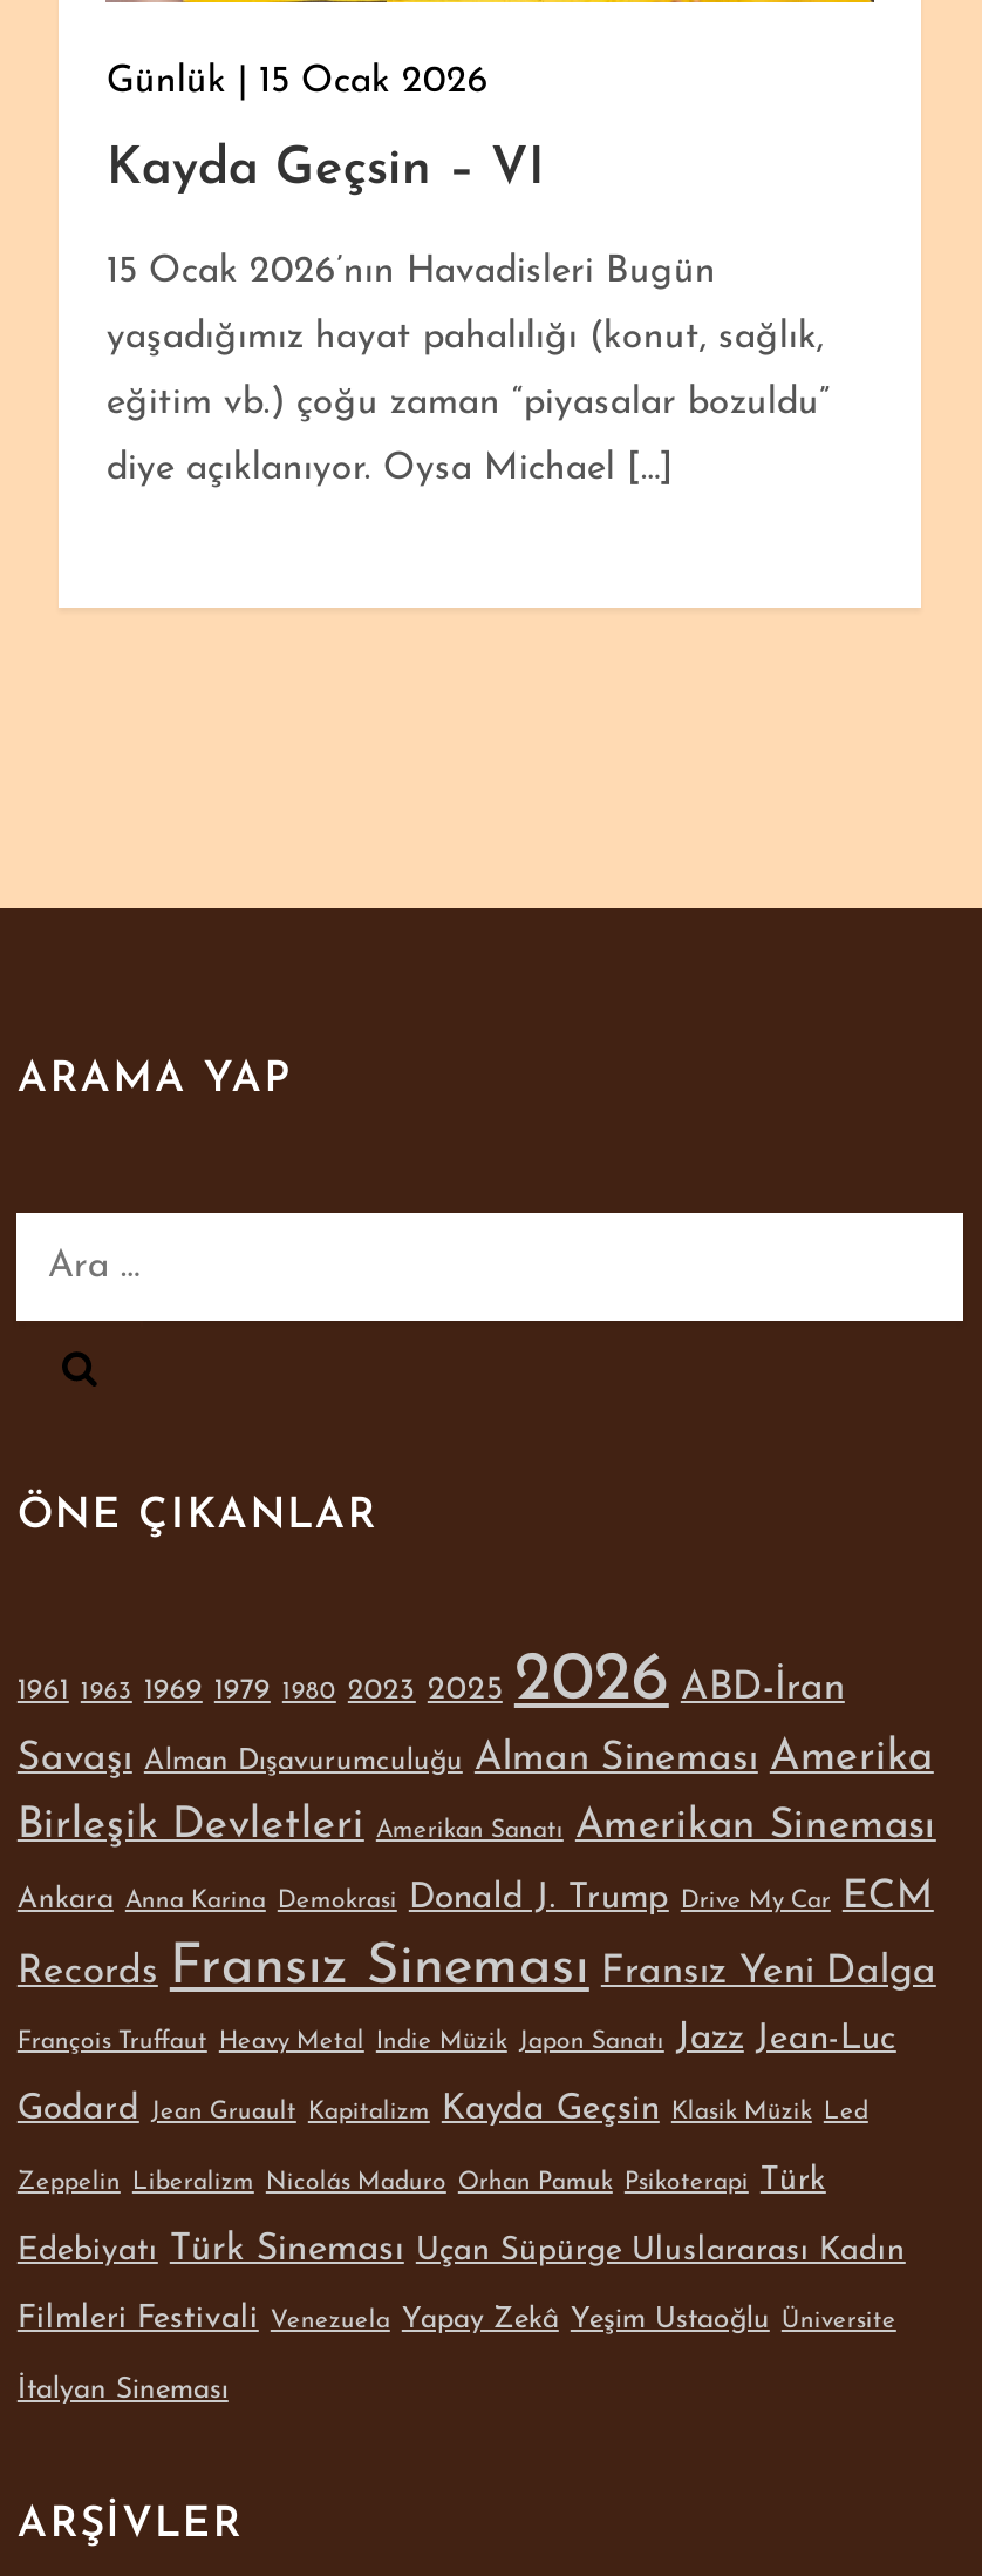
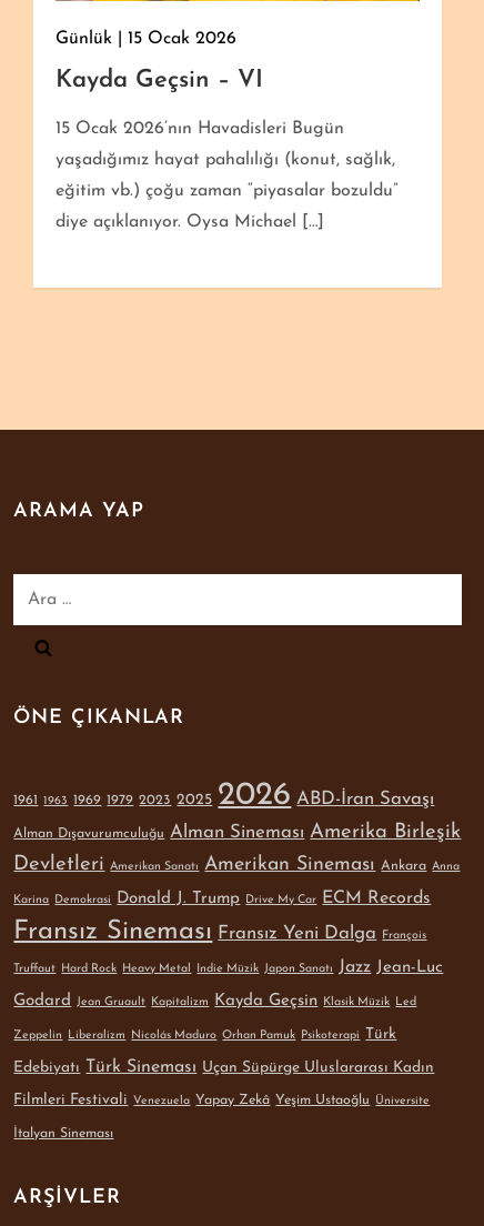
- 1961 1963 1969 1979 1980 2023 2025 2026 ABD-İran
- Savaşı Alman Dışavurumculuğu Alman Sineması Amerika
- Birleşik Devletleri Amerikan Sanatı Amerikan Sineması
- Ankara Anna Karina Demokrasi Donald J. Trump Drive My Car ECM
- Records Fransız Sineması Fransız Yeni Dalga
- François Truffaut Heavy Metal Indie Müzik Japon Sanatı Jazz Jean-Luc
+ 1961 1963 1969 1979 2023 2025 2026 ABD-İran Savaşı
+ Alman Dışavurumculuğu Alman Sineması Amerika Birleşik
+ Devletleri Amerikan Sanatı Amerikan Sineması Ankara Anna
+ Karina Demokrasi Donald J. Trump Drive My Car ECM Records
+ Fransız Sineması Fransız Yeni Dalga François
+ Truffaut Hard Rock Heavy Metal Indie Müzik Japon Sanatı Jazz Jean-Luc
